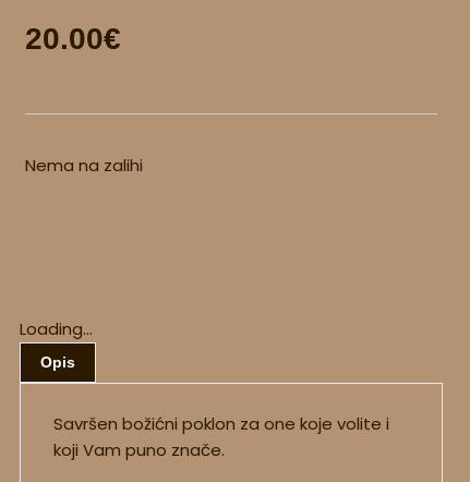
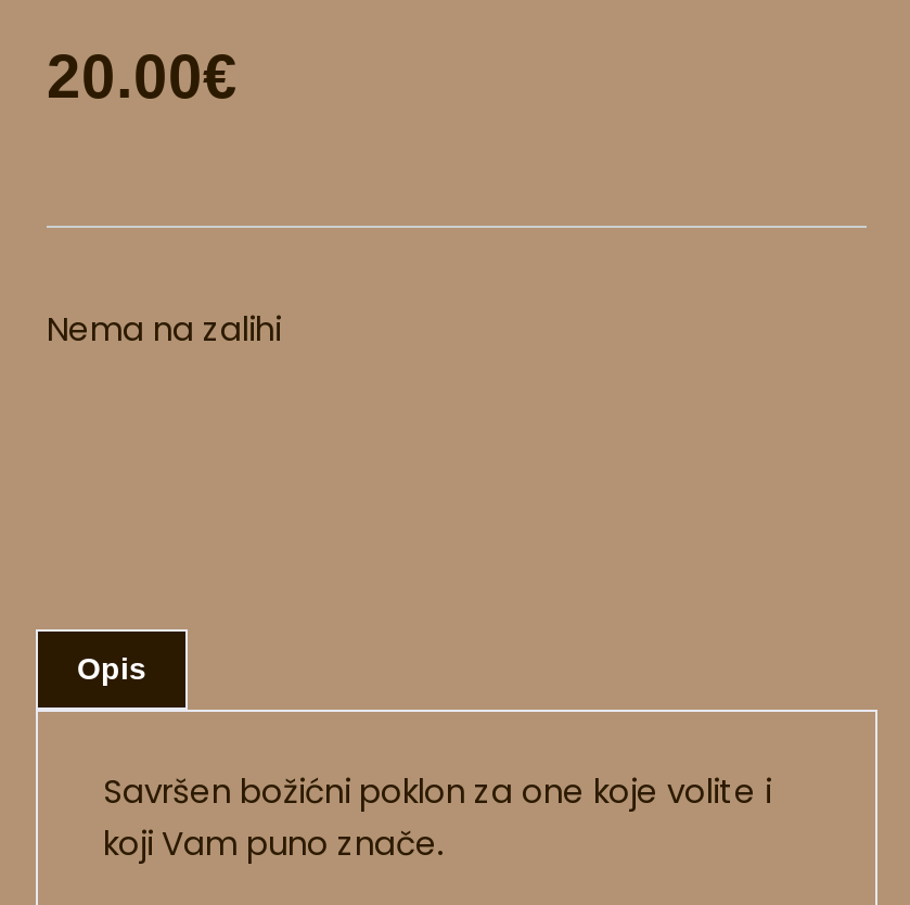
- Loading...
